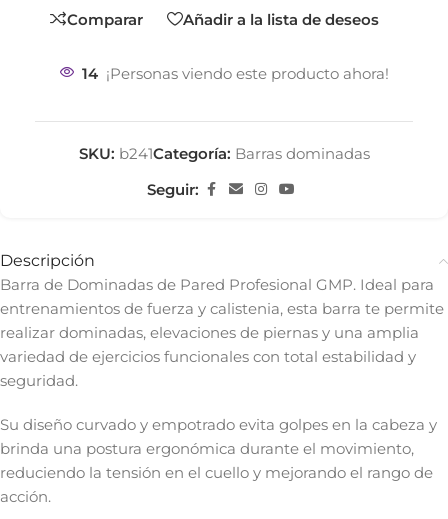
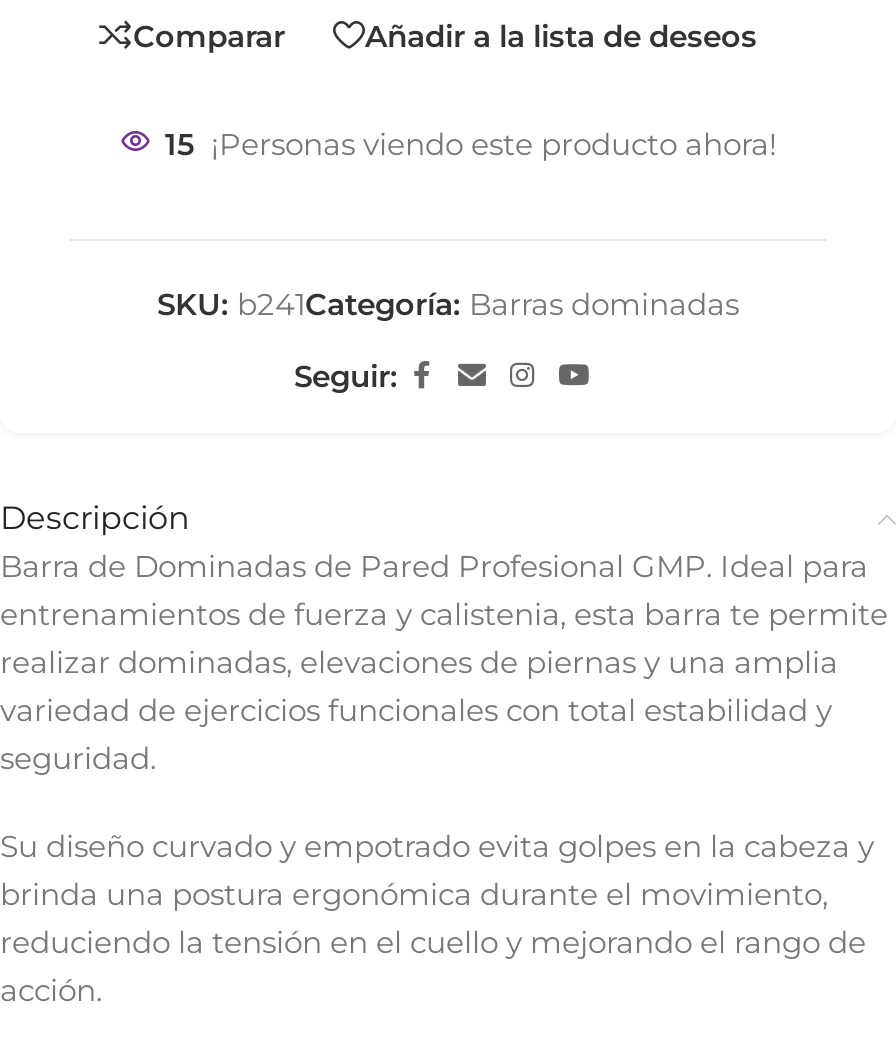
- 14 ¡Personas viendo este producto ahora!
+ 15 ¡Personas viendo este producto ahora!
